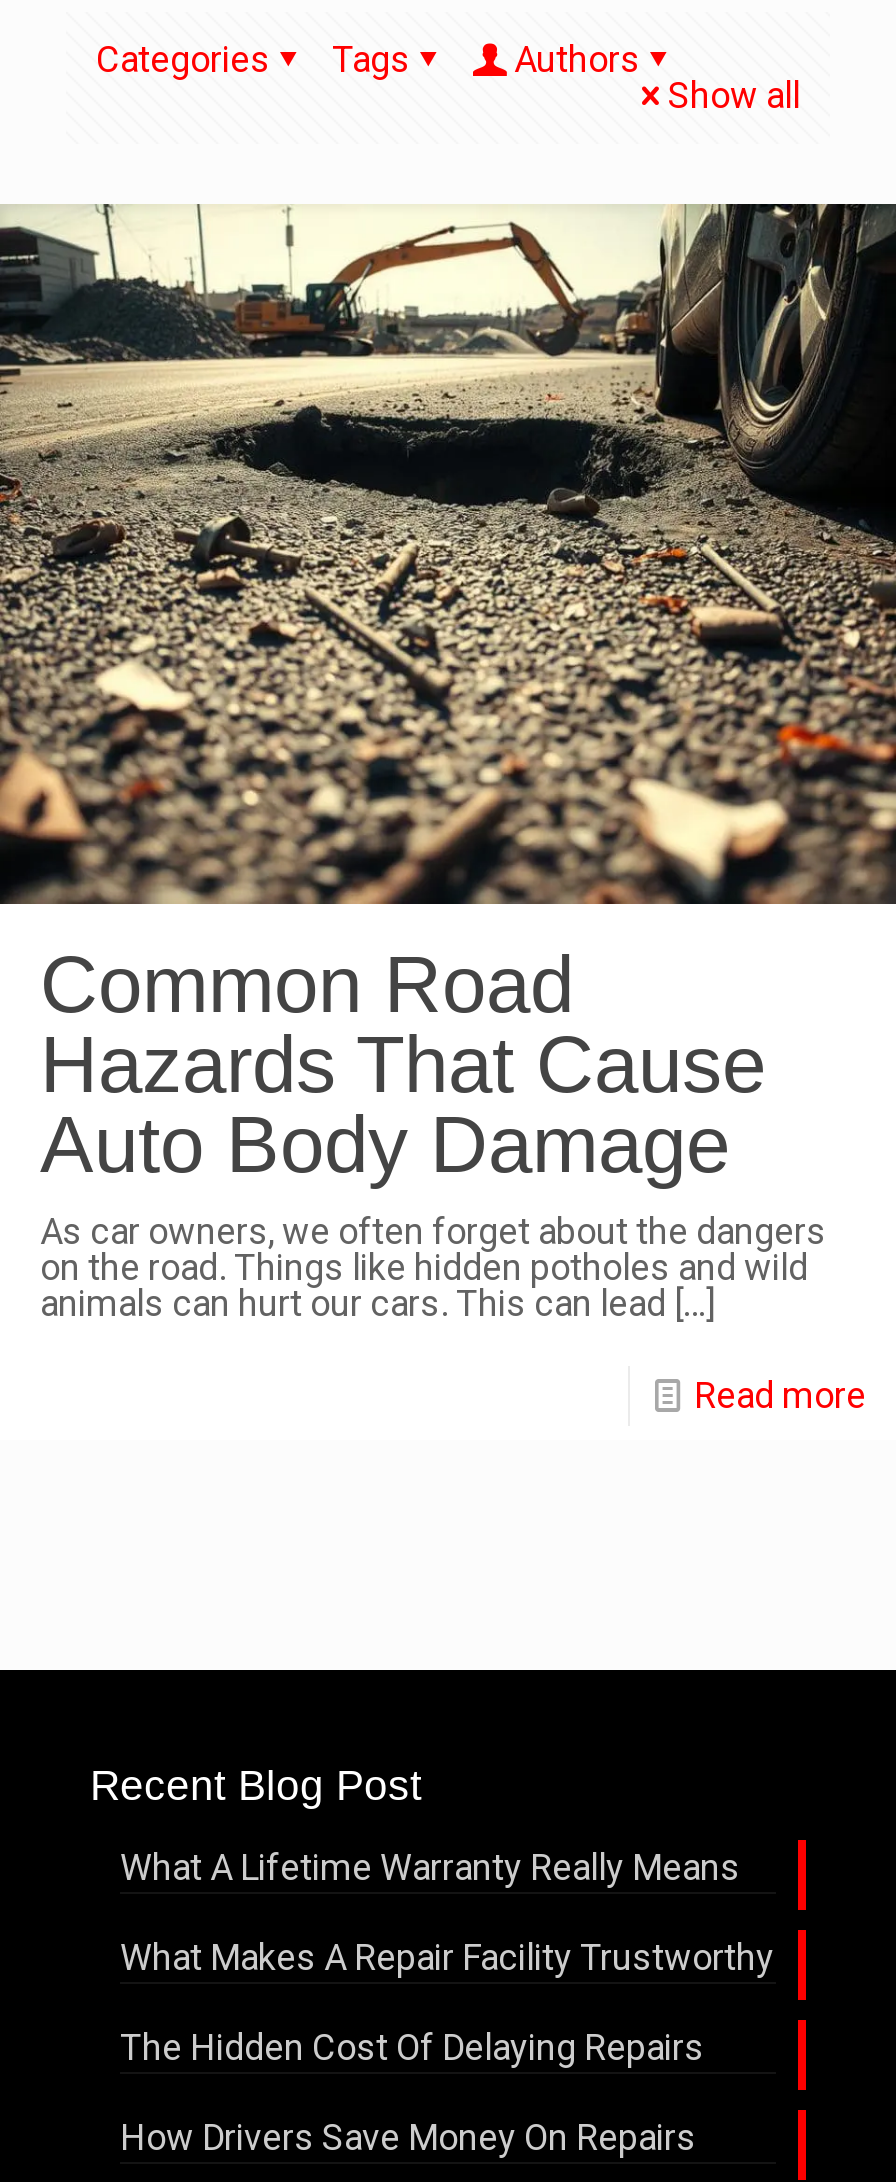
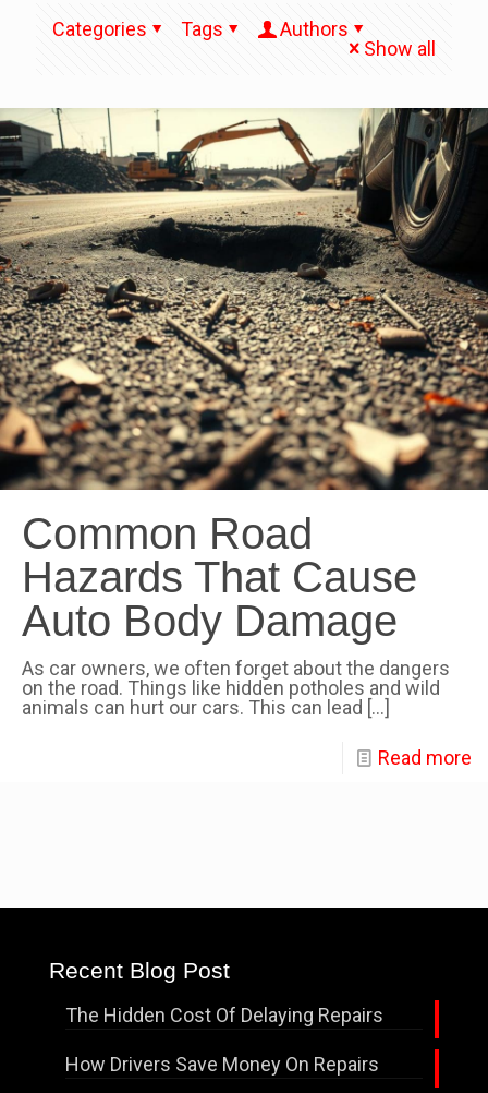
- What A Lifetime Warranty Really Means
- What Makes A Repair Facility Trustworthy
